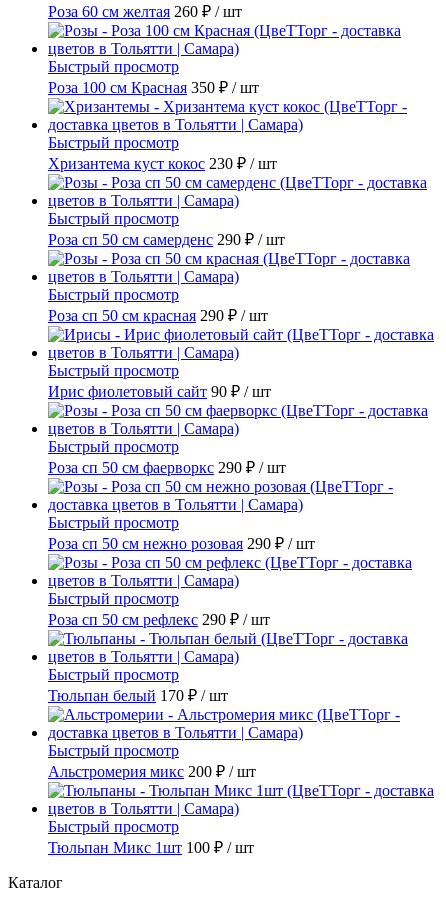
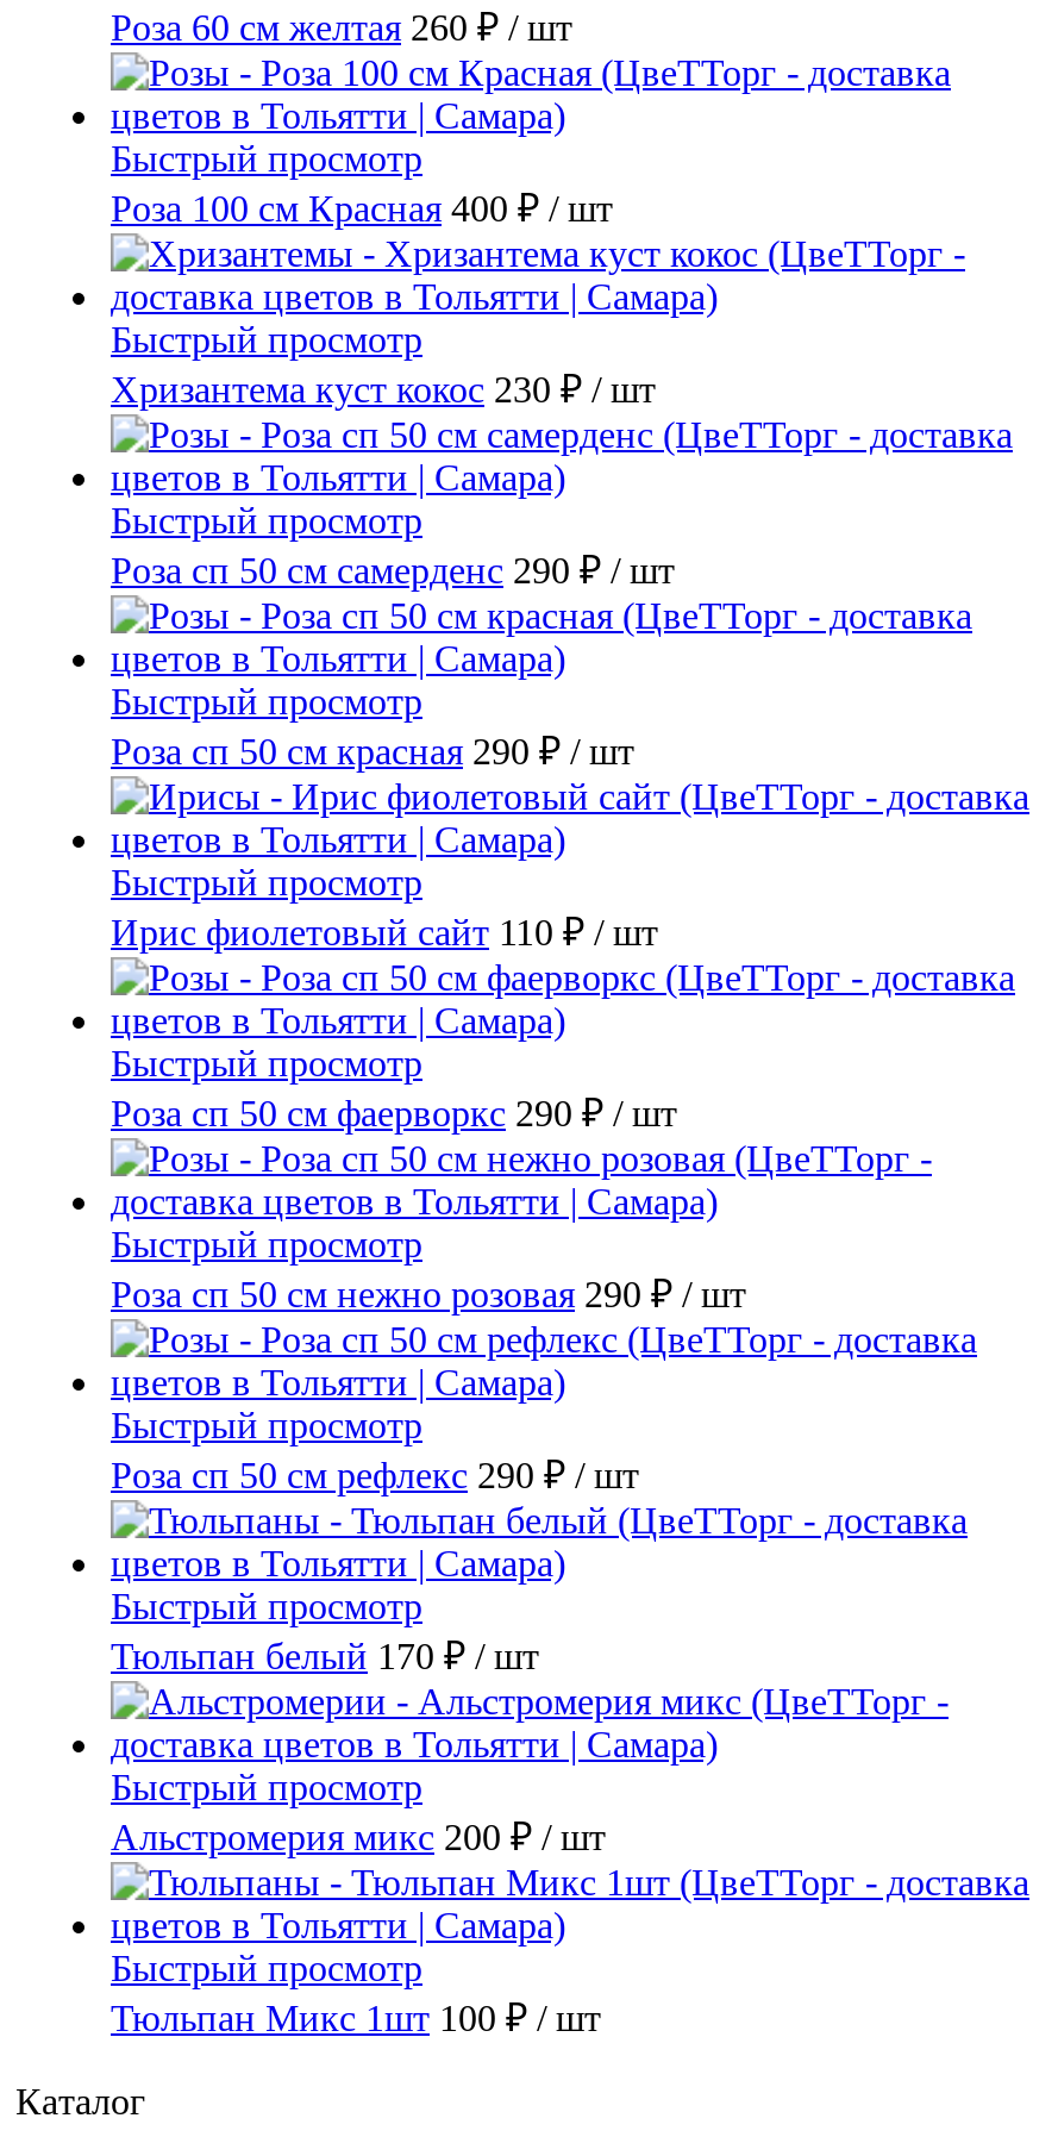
- Роза 100 см Красная 350 ₽ / шт
+ Роза 100 см Красная 400 ₽ / шт

- Ирис фиолетовый сайт 90 ₽ / шт
+ Ирис фиолетовый сайт 110 ₽ / шт
